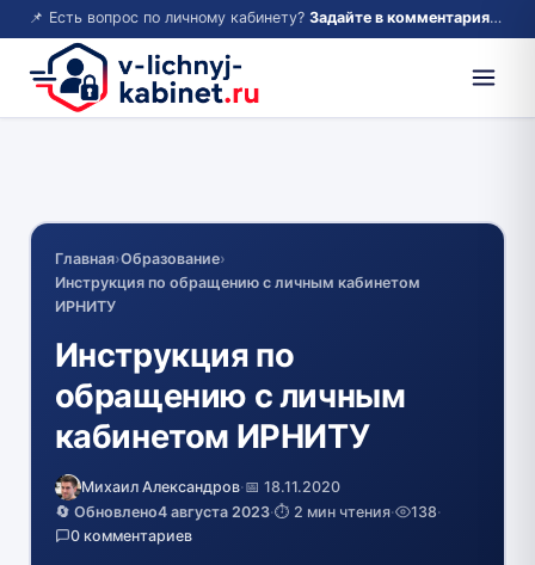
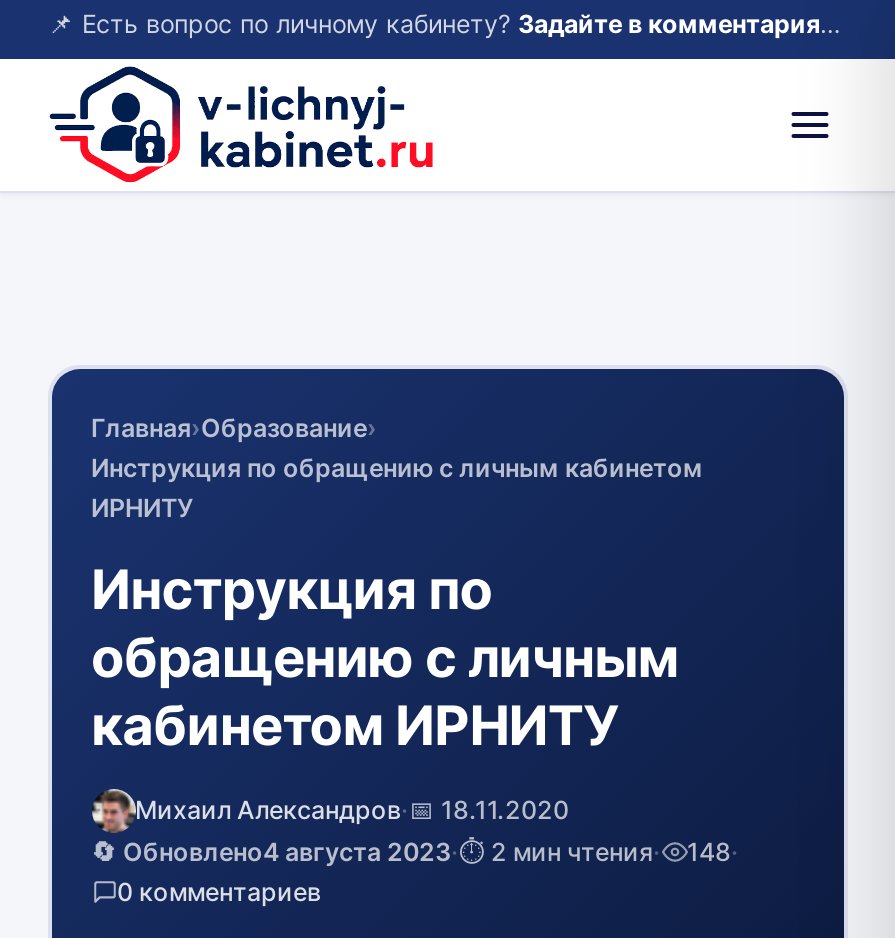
- 138·
+ 148·
